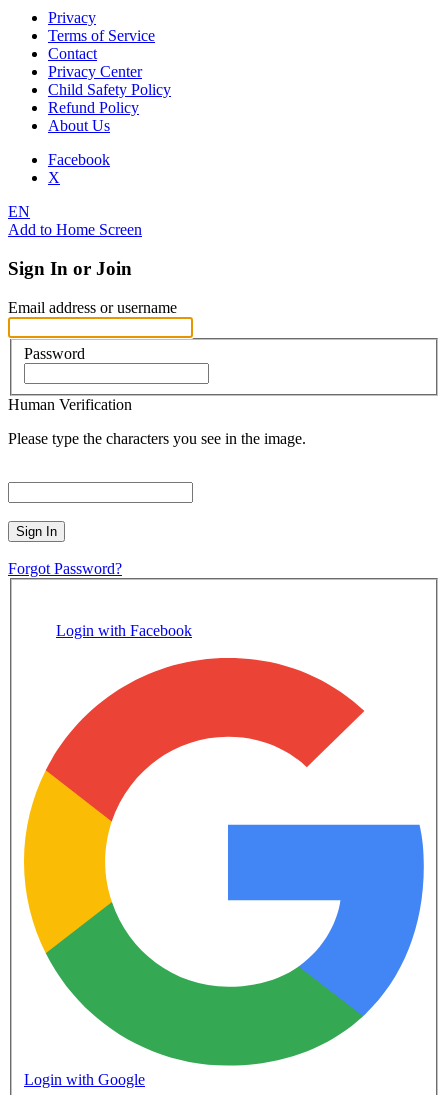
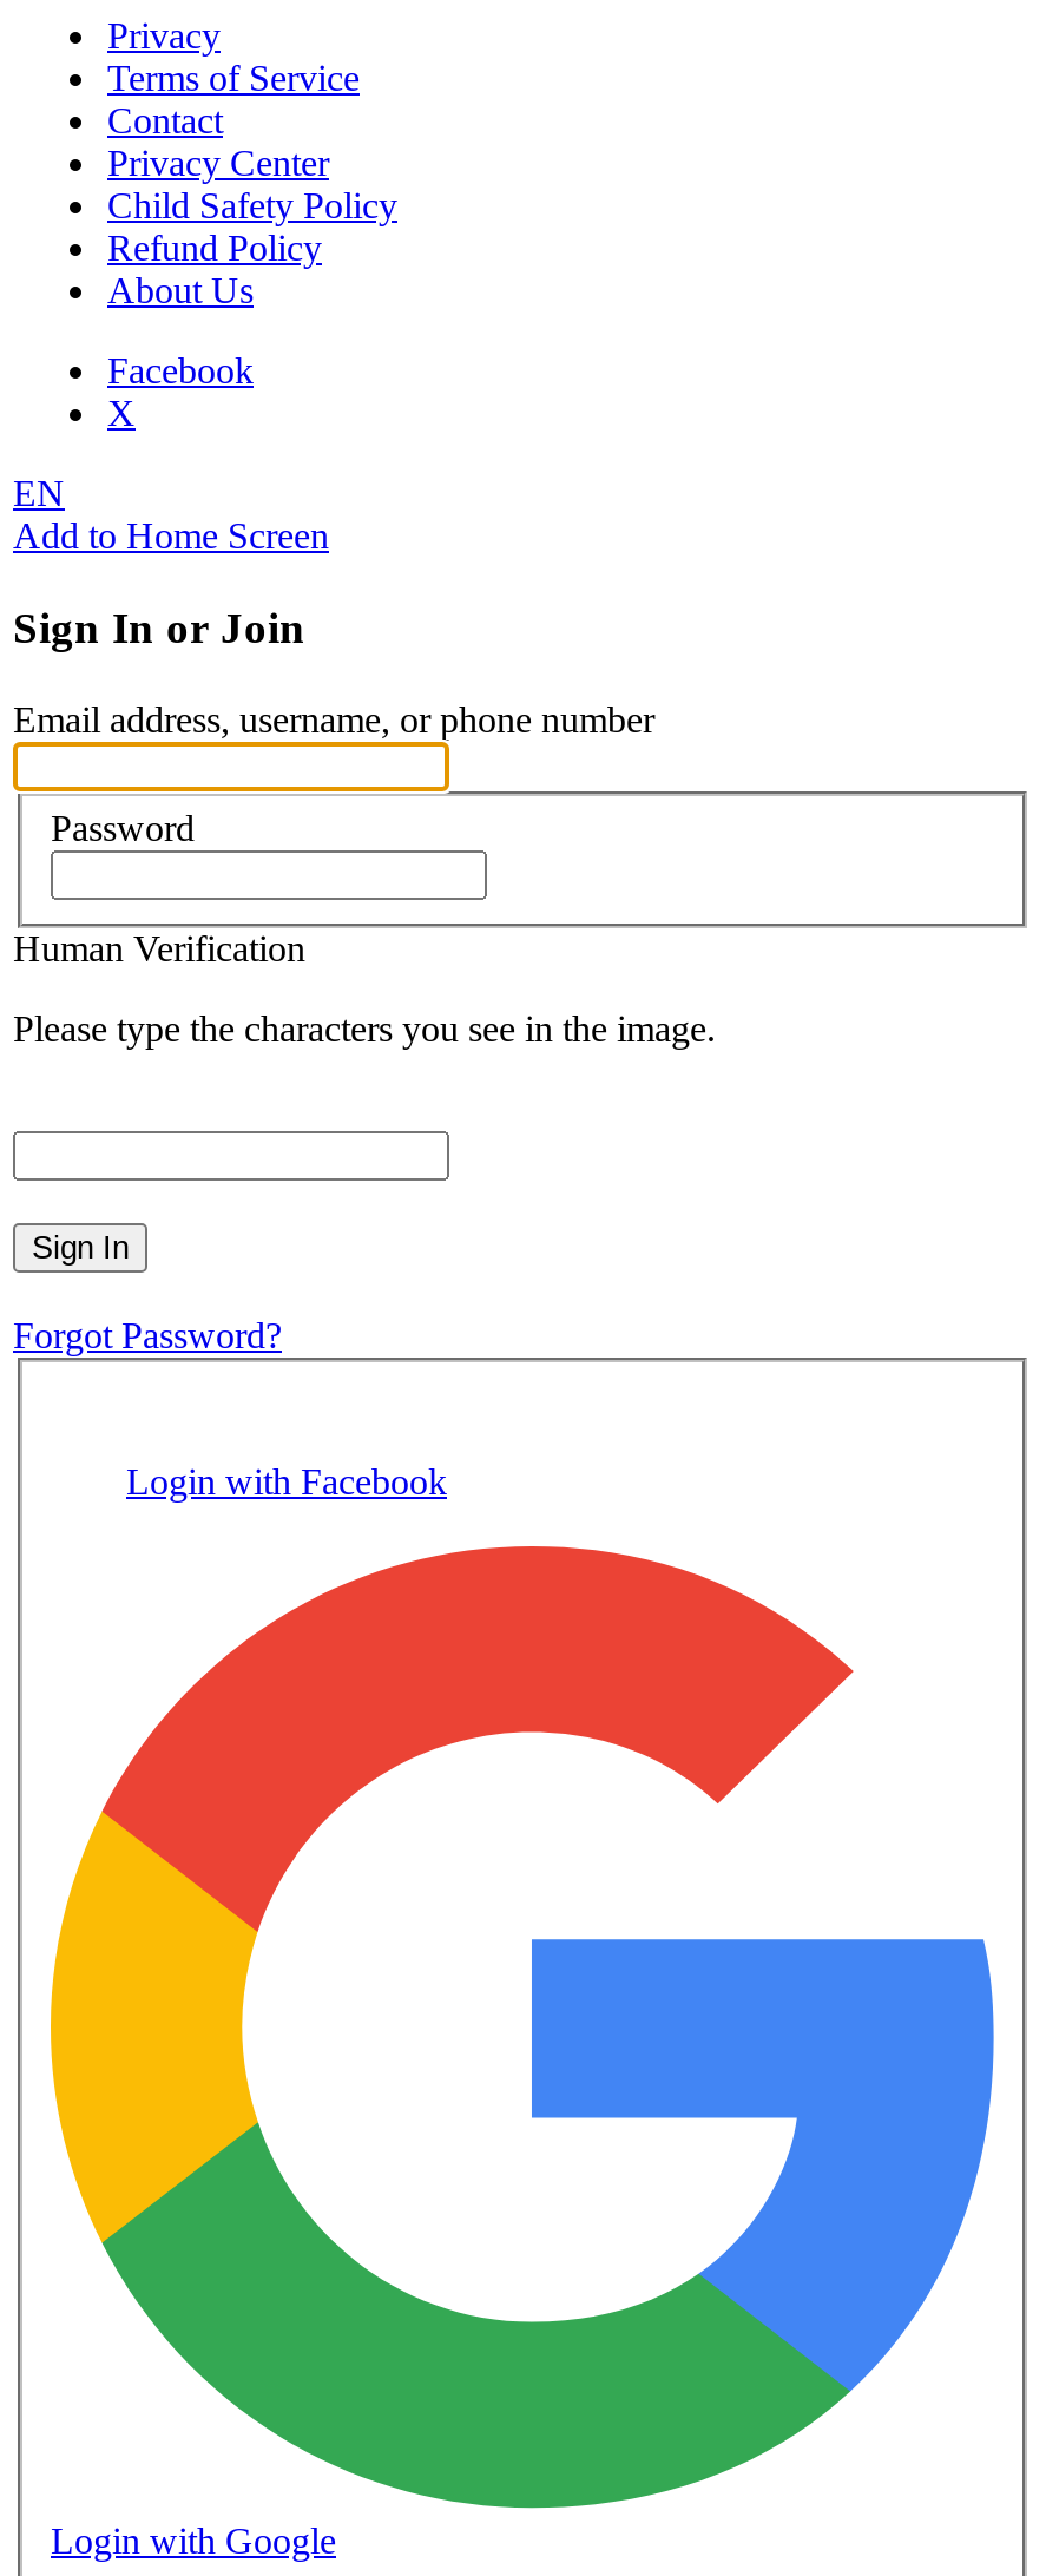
- Email address or username
+ Email address, username, or phone number
